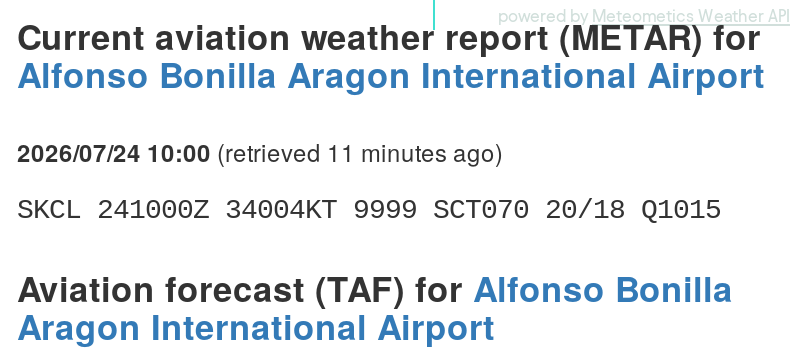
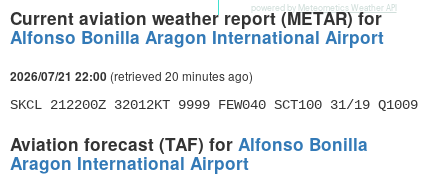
- 2026/07/24 10:00 (retrieved 11 minutes ago)
+ 2026/07/21 22:00 (retrieved 20 minutes ago)

- SKCL 241000Z 34004KT 9999 SCT070 20/18 Q1015
+ SKCL 212200Z 32012KT 9999 FEW040 SCT100 31/19 Q1009
